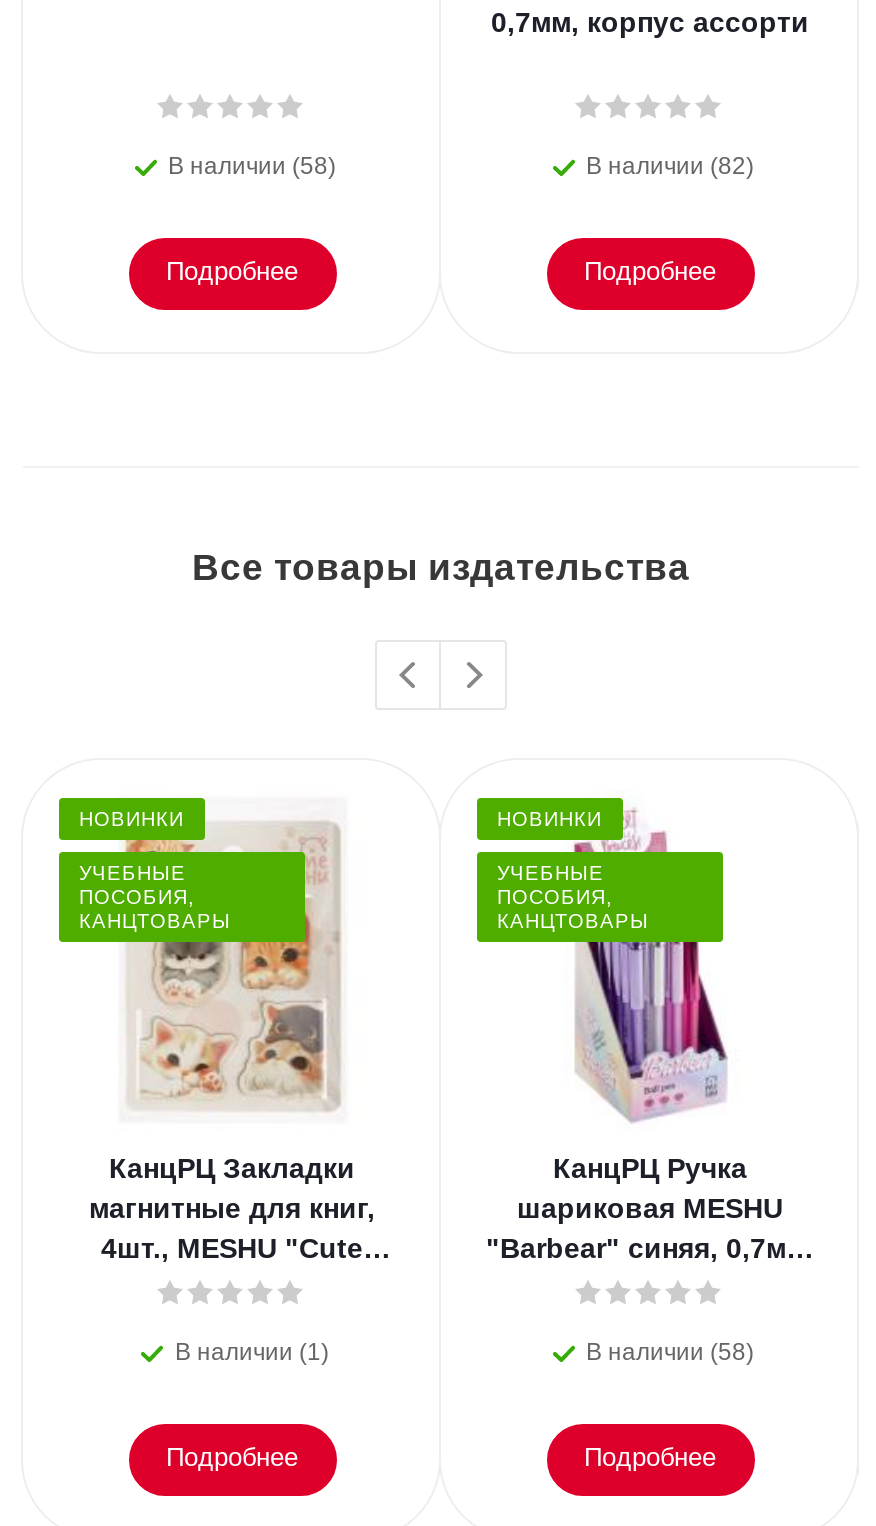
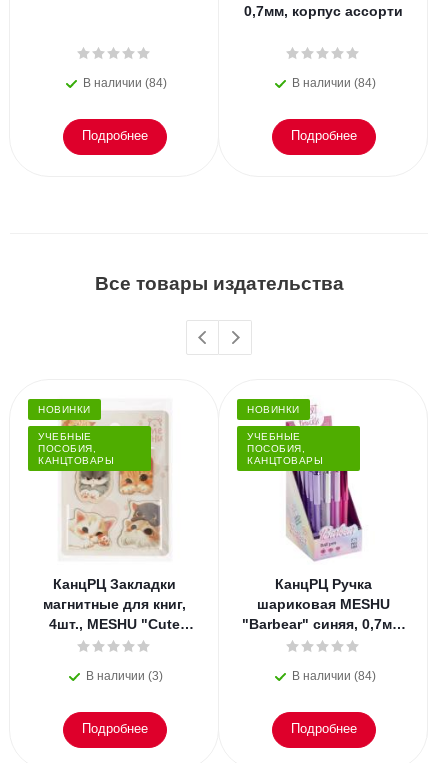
- В наличии (58)
+ В наличии (84)

- В наличии (82)
+ В наличии (84)

- В наличии (1)
+ В наличии (3)

- В наличии (58)
+ В наличии (84)
